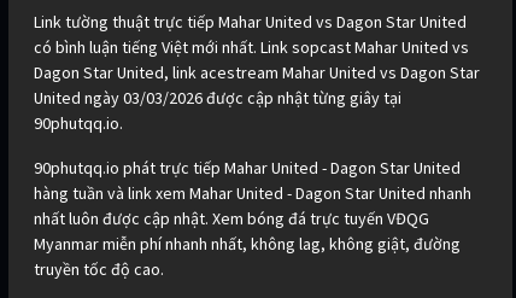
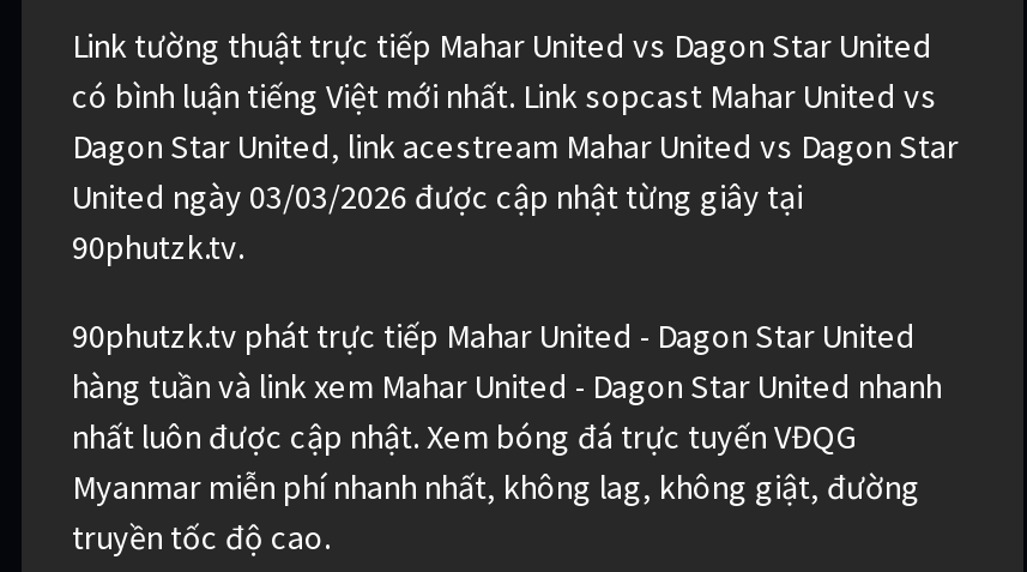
- 90phutqq.io.
+ 90phutzk.tv.

- 90phutqq.io phát trực tiếp Mahar United - Dagon Star United
+ 90phutzk.tv phát trực tiếp Mahar United - Dagon Star United
